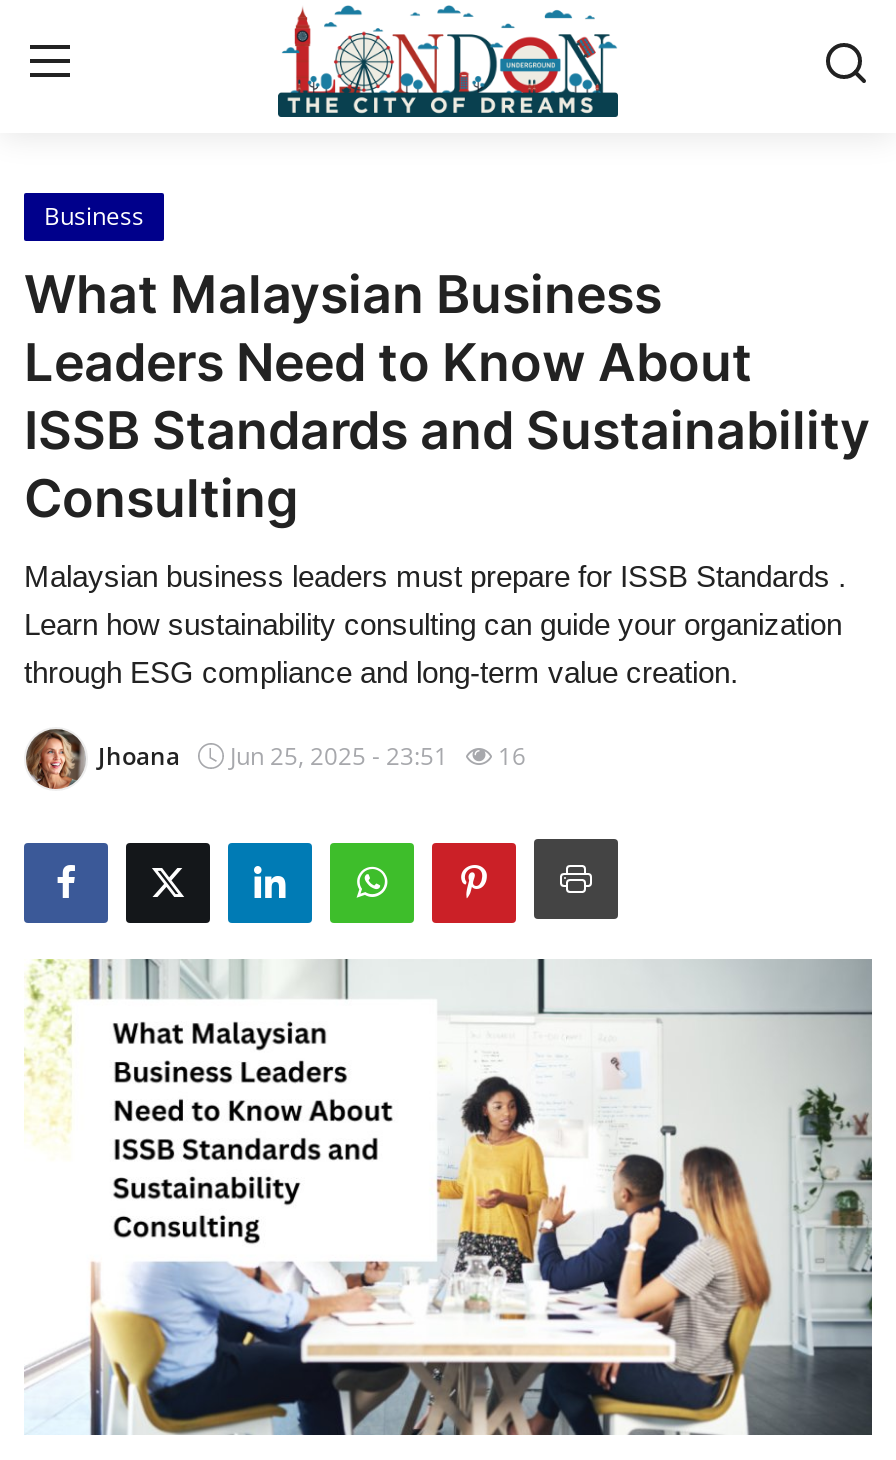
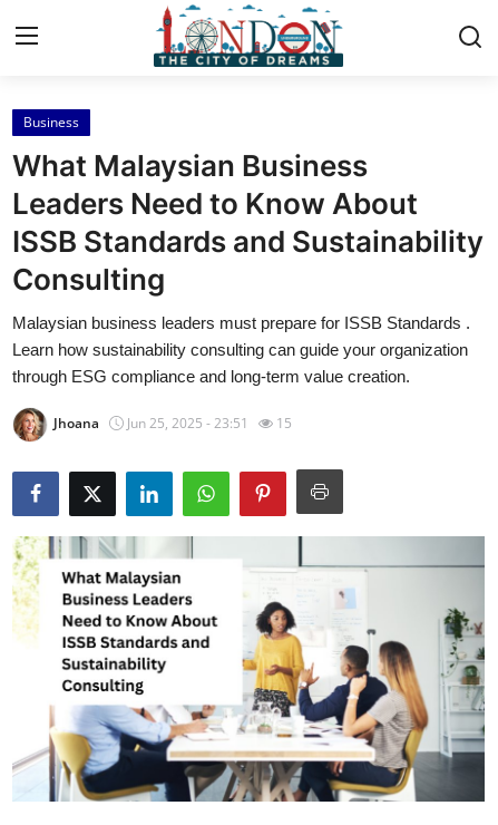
- 16
+ 15
